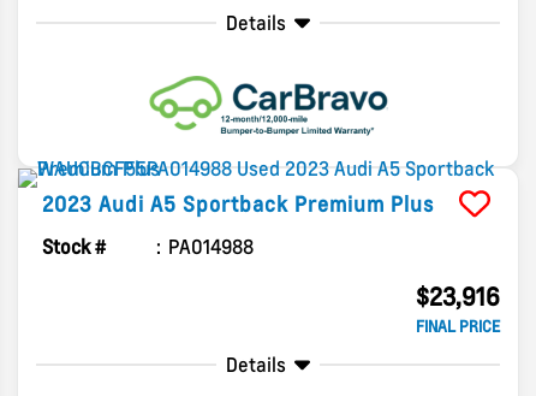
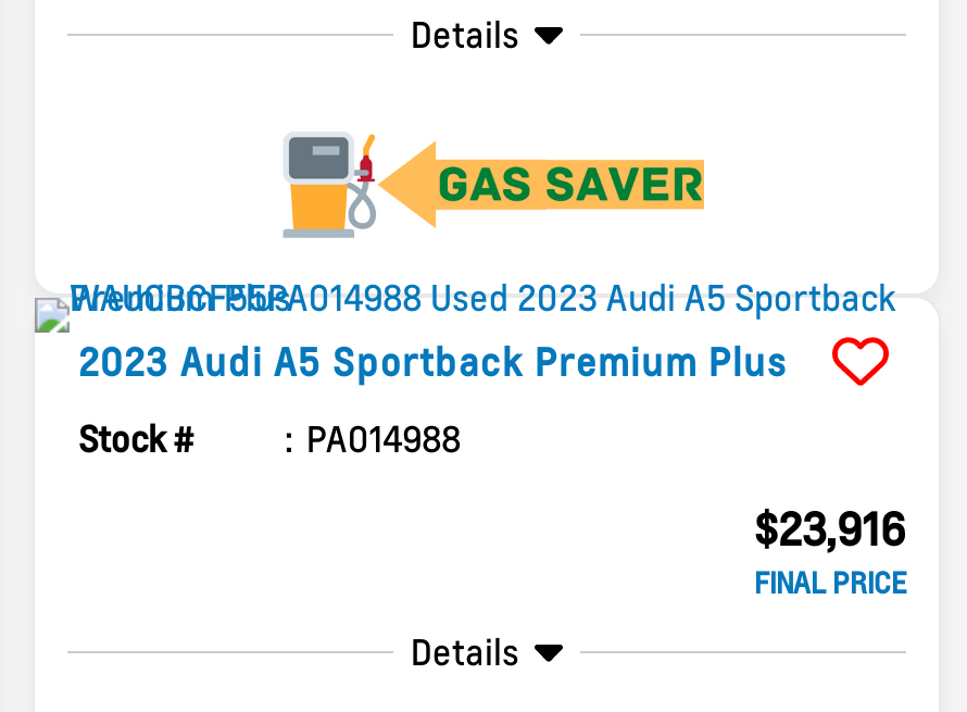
- [image]
+ [image]
